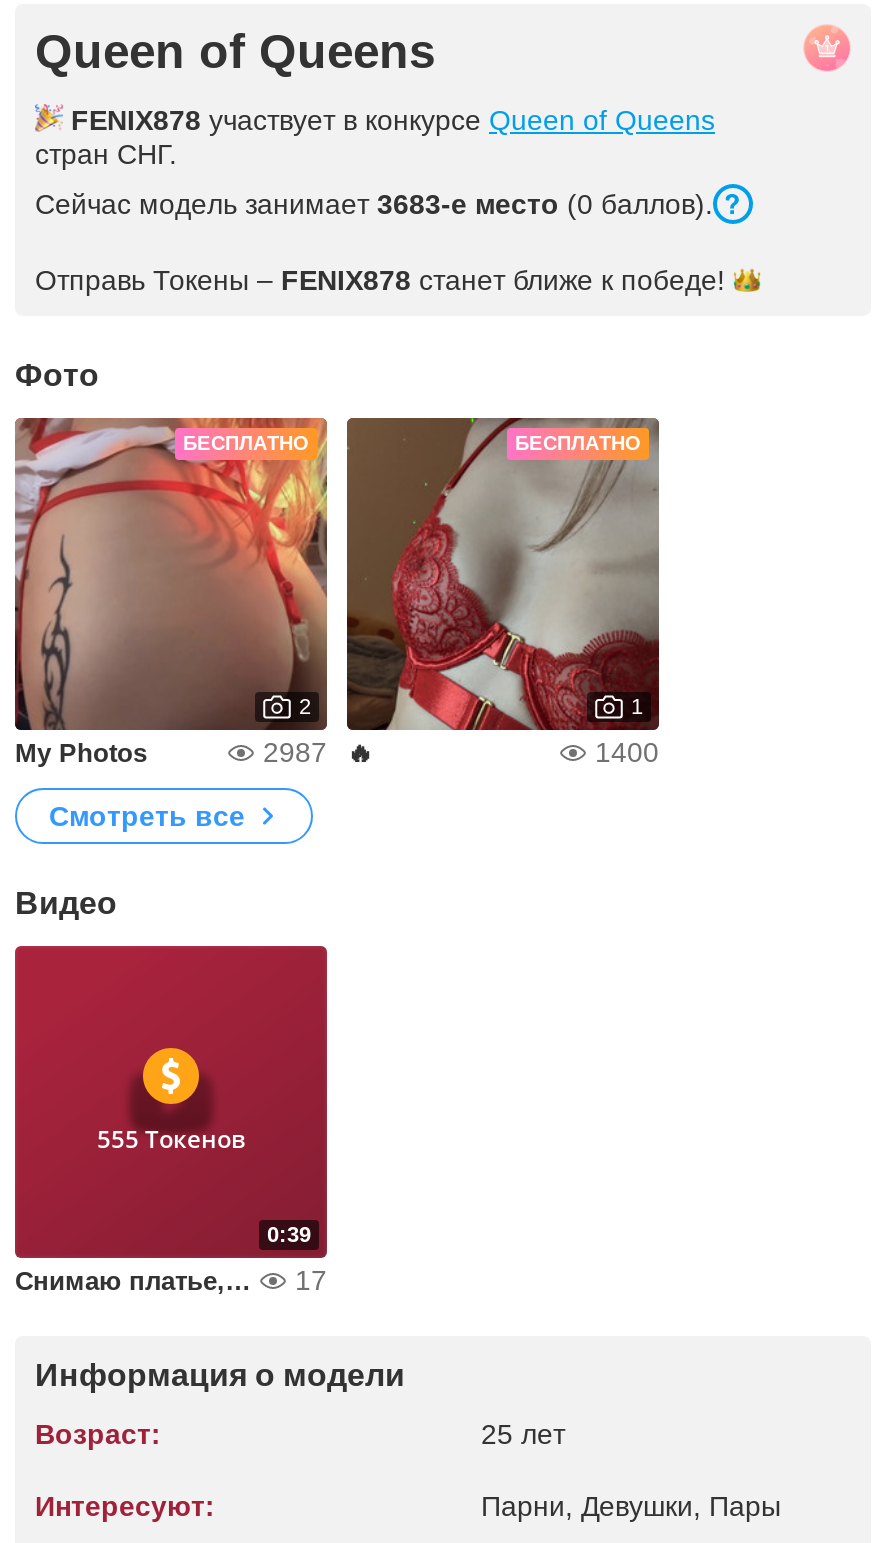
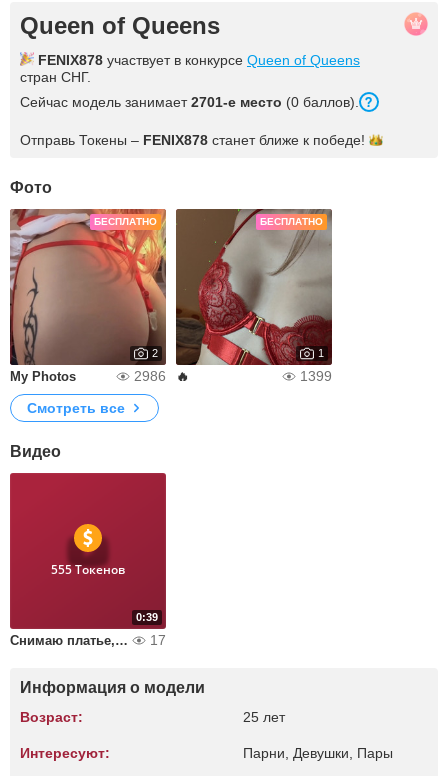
- Сейчас модель занимает 3683-е место (0 баллов).
+ Сейчас модель занимает 2701-е место (0 баллов).

- 2987
+ 2986

- 1400
+ 1399
